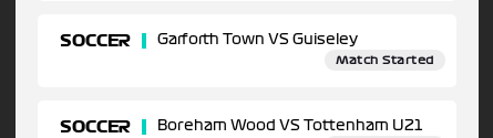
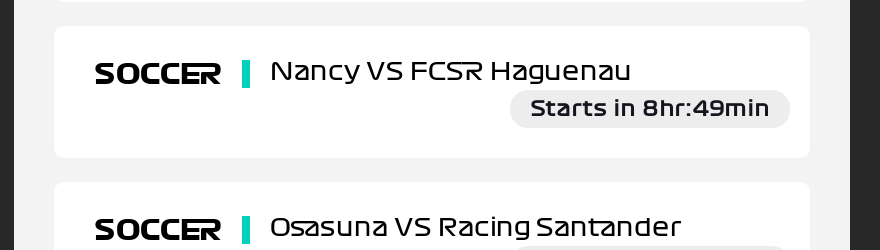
- Garforth Town VS Guiseley
+ Nancy VS FCSR Haguenau

- Match Started
+ Starts in 8hr:49min

- Boreham Wood VS Tottenham U21
+ Osasuna VS Racing Santander
